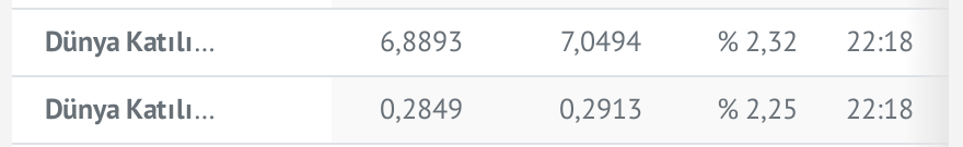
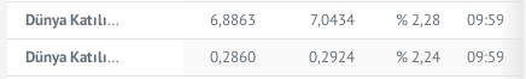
- 6,8893
+ 6,8863

- 7,0494
+ 7,0434

- % 2,32
+ % 2,28

- 22:18
+ 09:59

- 0,2849
+ 0,2860

- 0,2913
+ 0,2924

- % 2,25
+ % 2,24

- 22:18
+ 09:59
